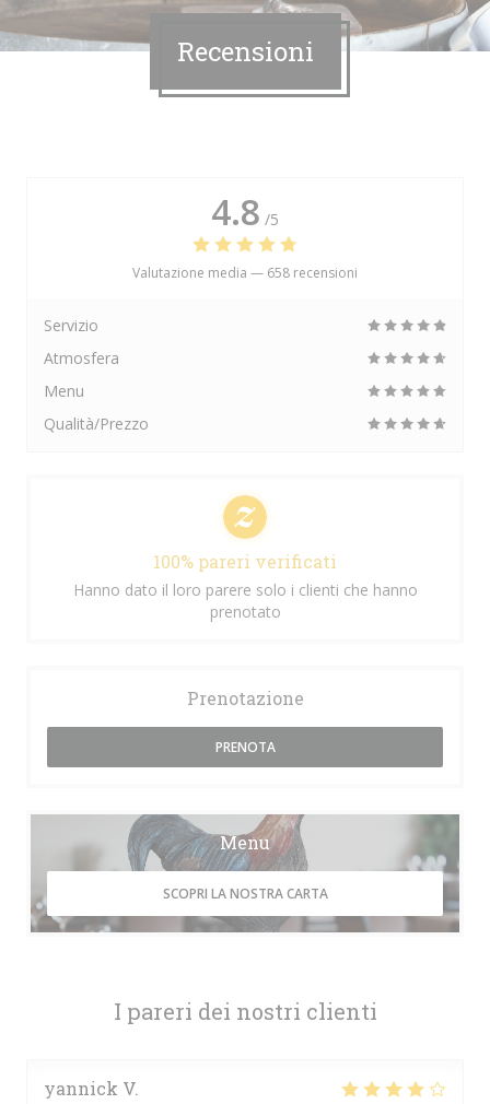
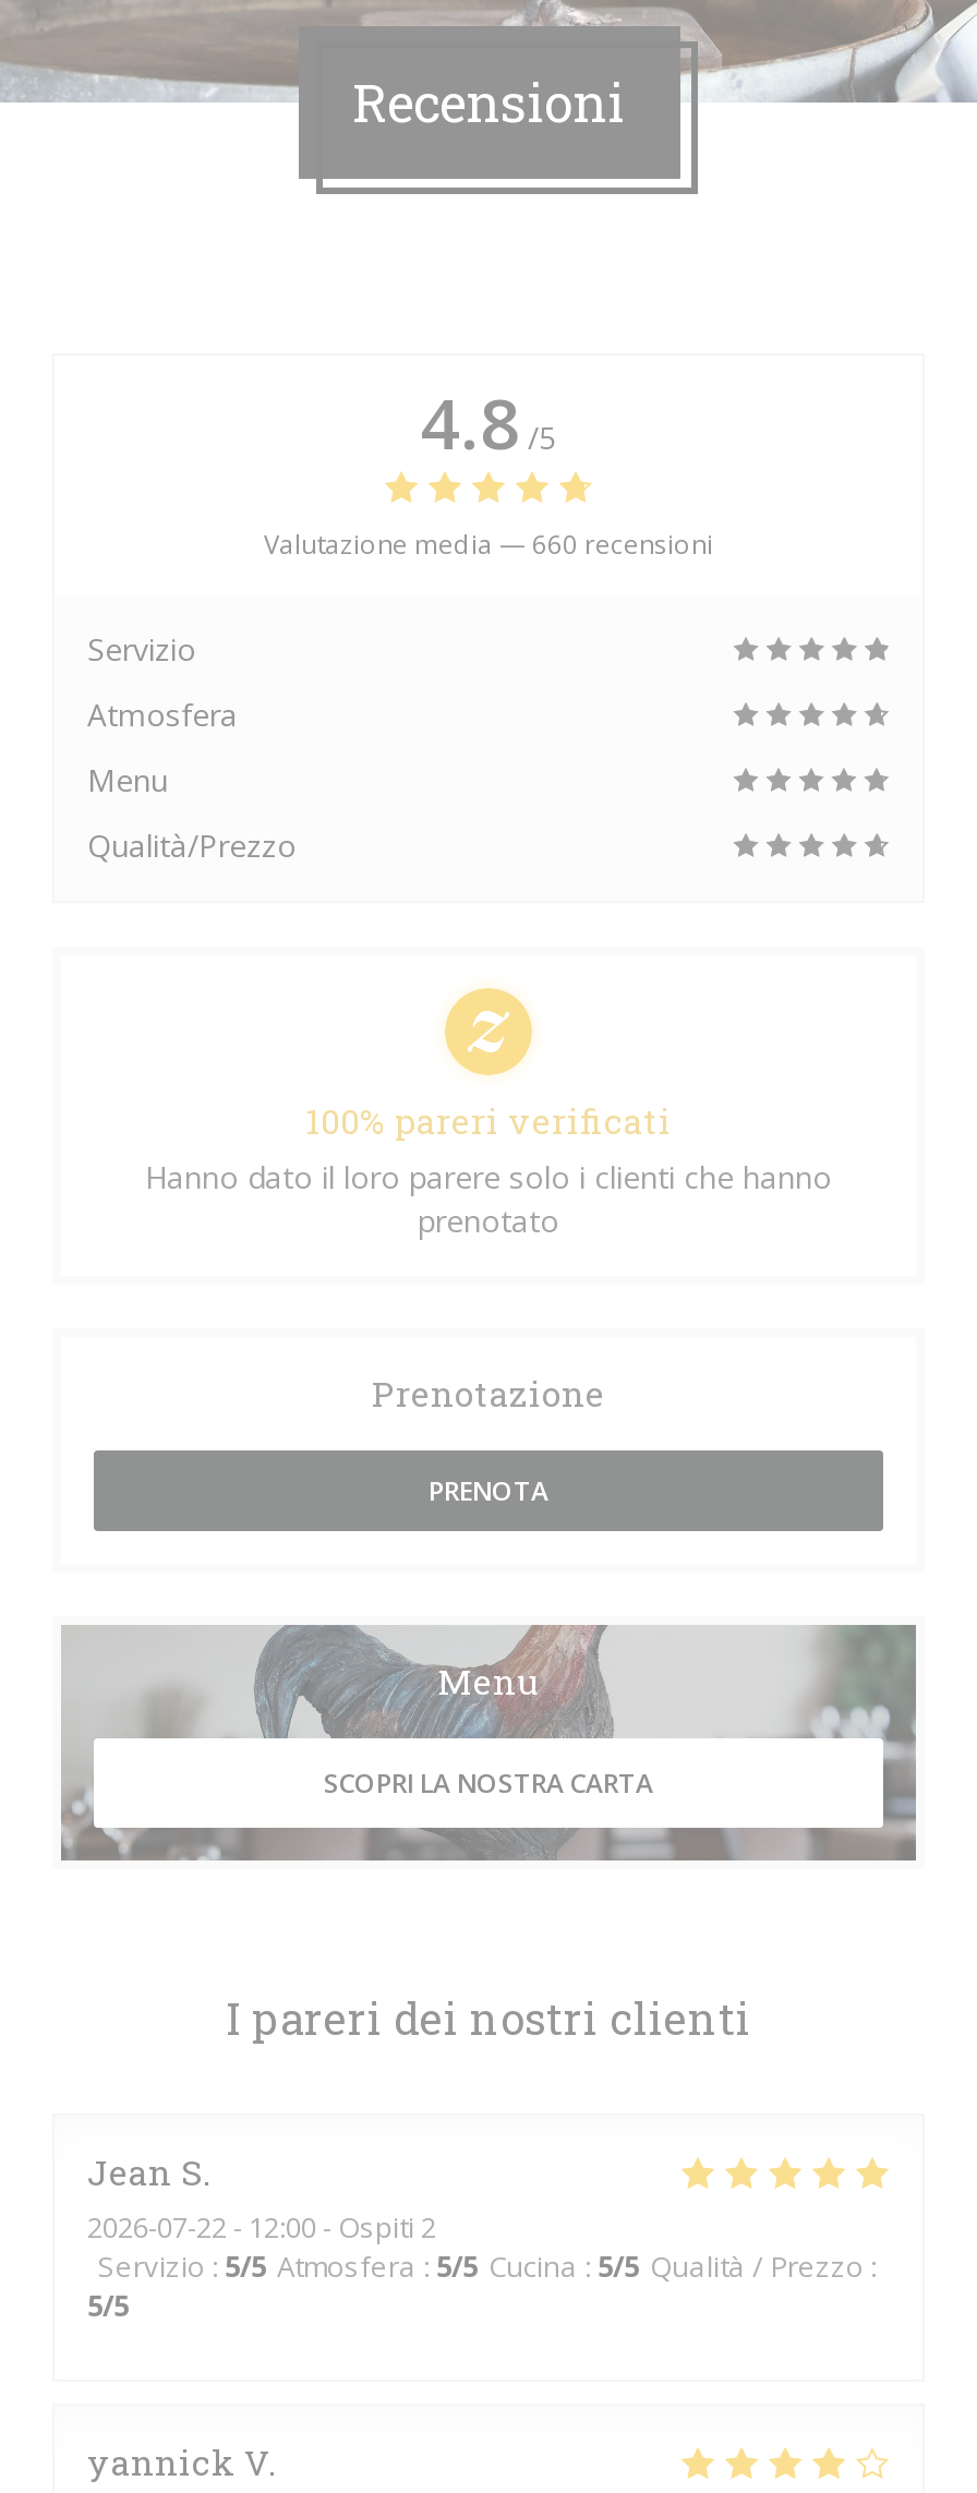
- Valutazione media — 658 recensioni
+ Valutazione media — 660 recensioni

+ Jean S
+ 2026-07-22 - 12:00 - Ospiti 2
+ Servizio: 5/5 Atmosfera: 5/5 Cucina: 5/5 Qualità / Prezzo:
+ 5/5
